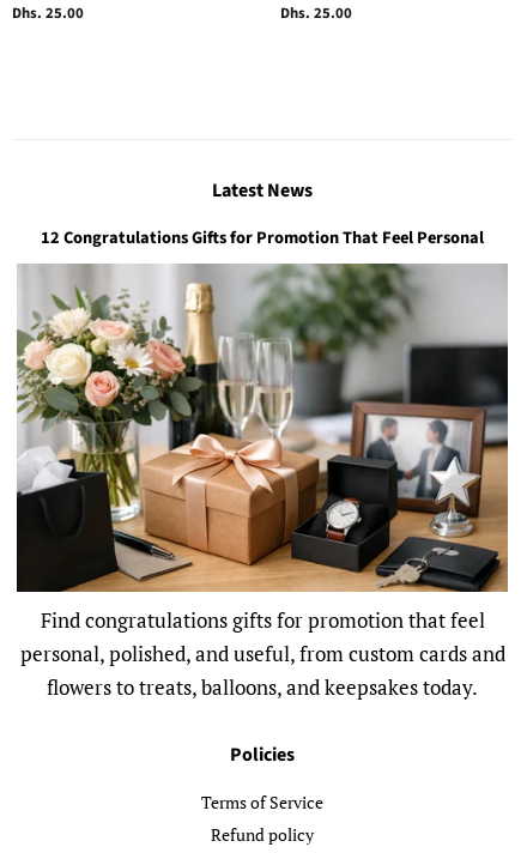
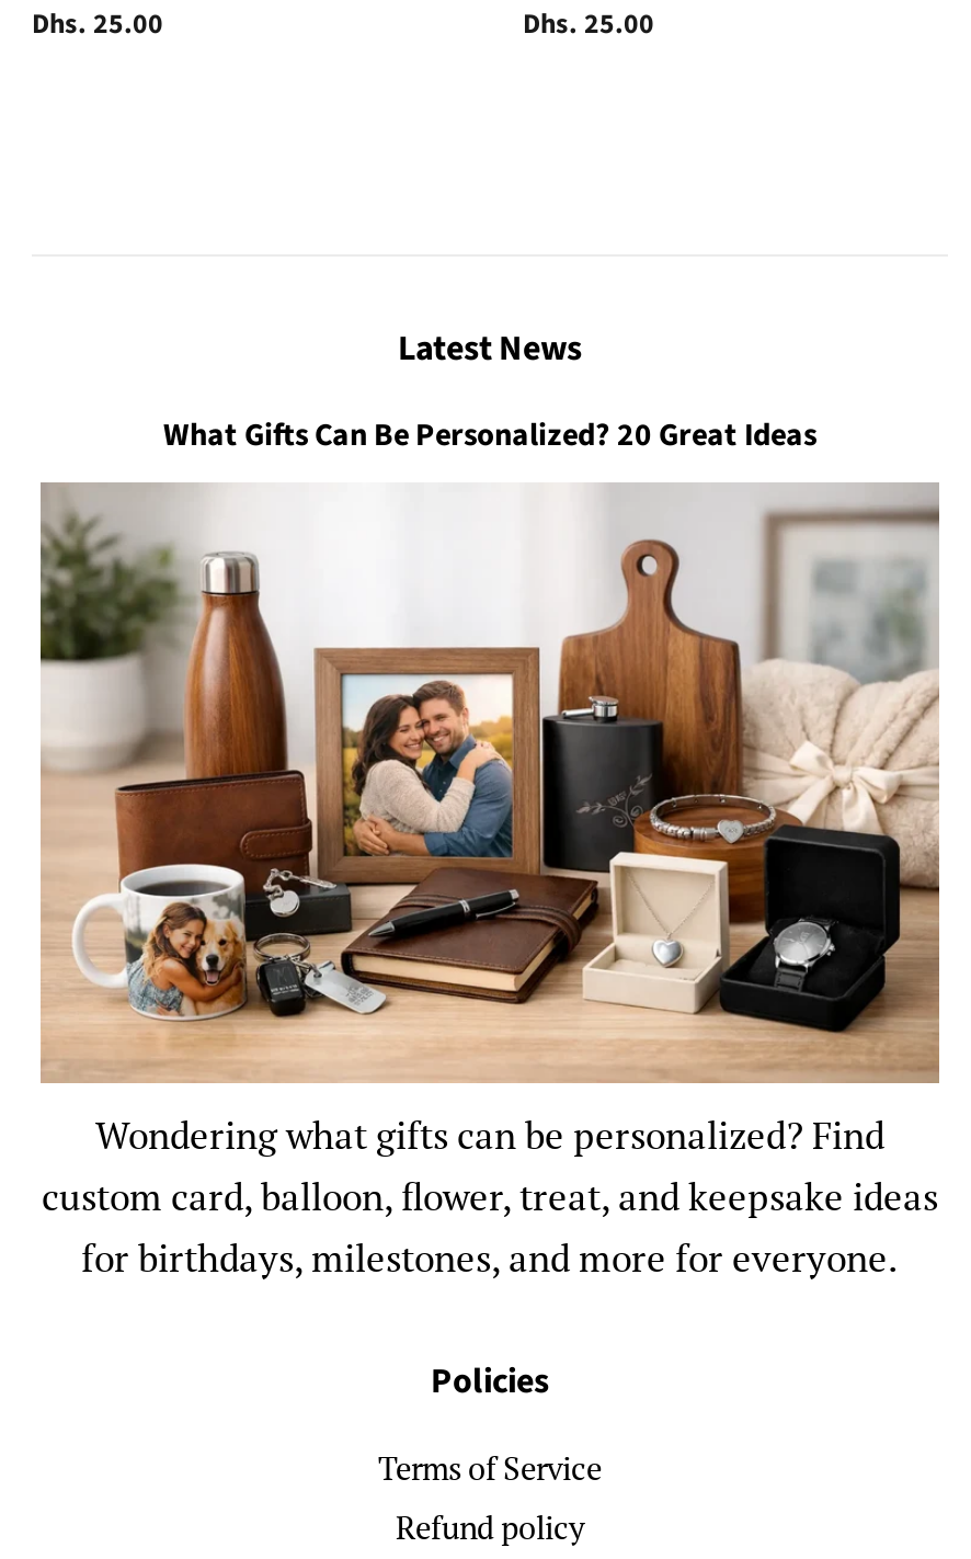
- 12 Congratulations Gifts for Promotion That Feel Personal
+ What Gifts Can Be Personalized? 20 Great Ideas

- [image]
- Find congratulations gifts for promotion that feel
- personal, polished, and useful, from custom cards and
- flowers to treats, balloons, and keepsakes today.
+ [image]
+ Wondering what gifts can be personalized? Find
+ custom card, balloon, flower, treat, and keepsake ideas
+ for birthdays, milestones, and more for everyone.
